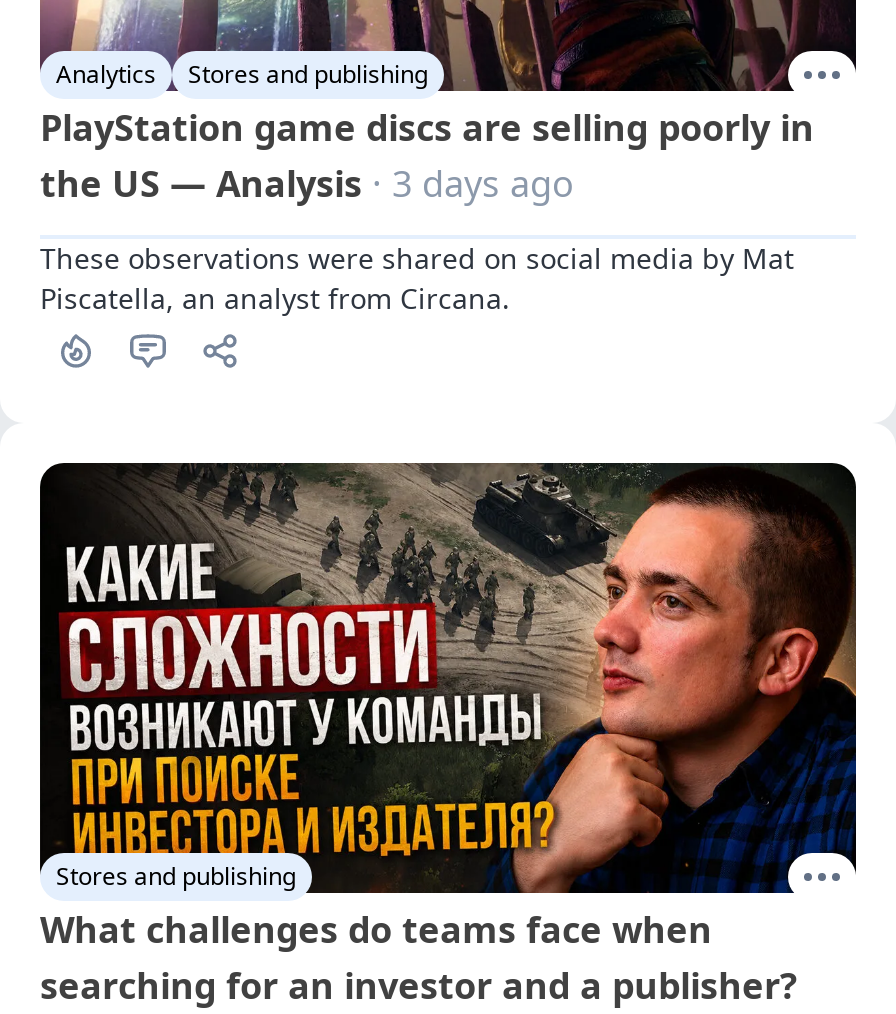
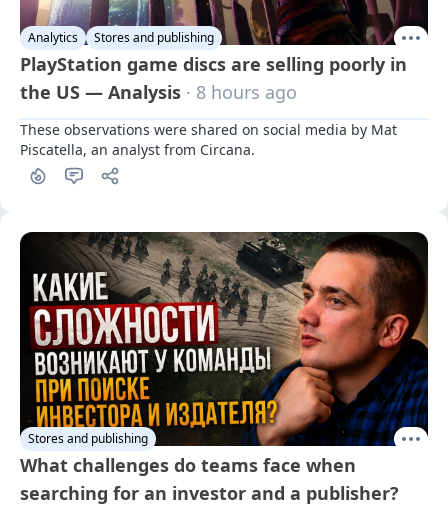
- the US — Analysis · 3 days ago
+ the US — Analysis · 8 hours ago
